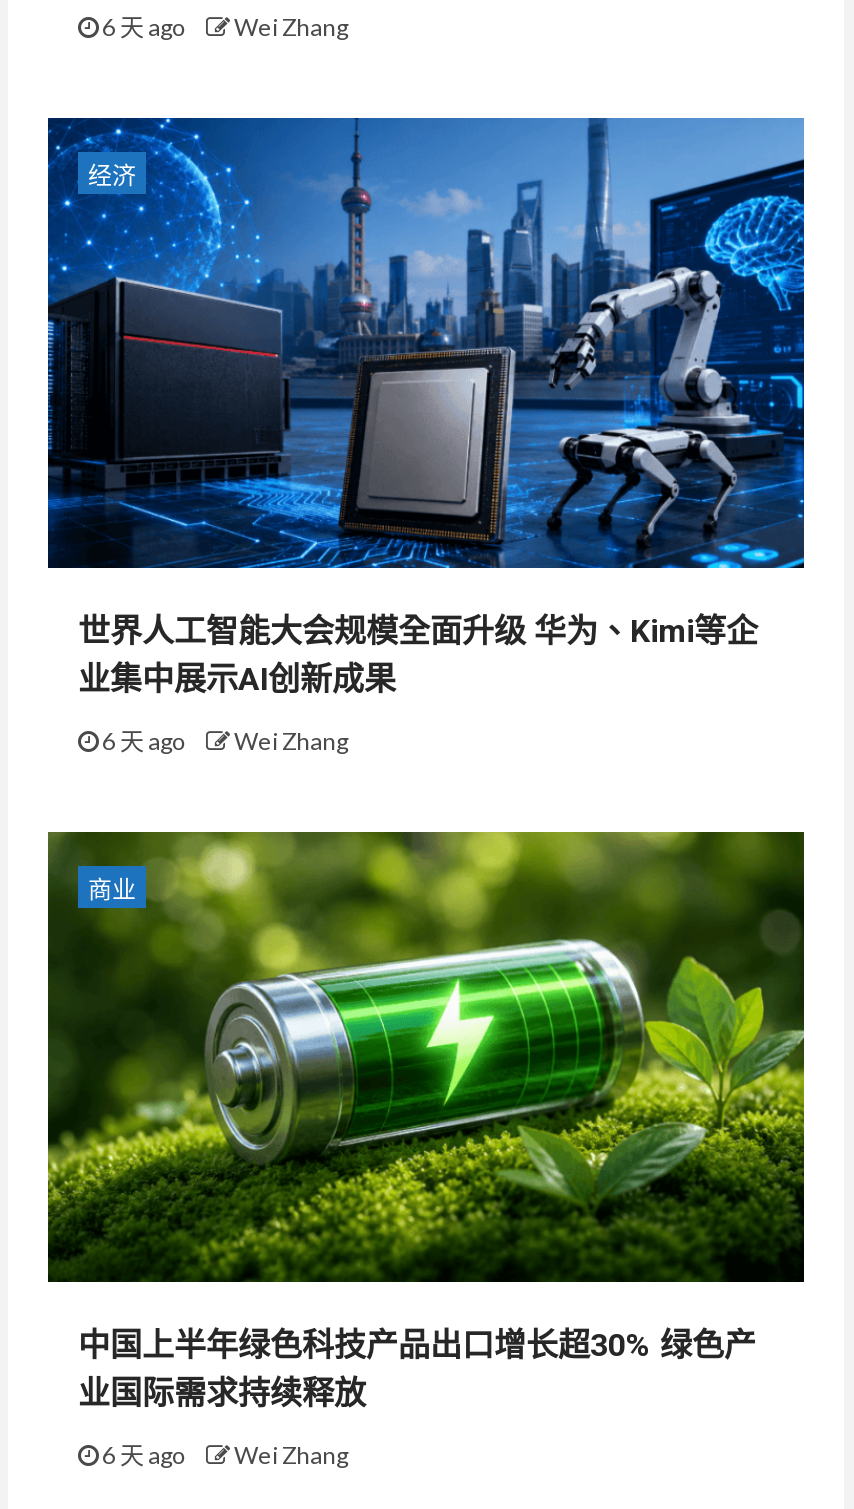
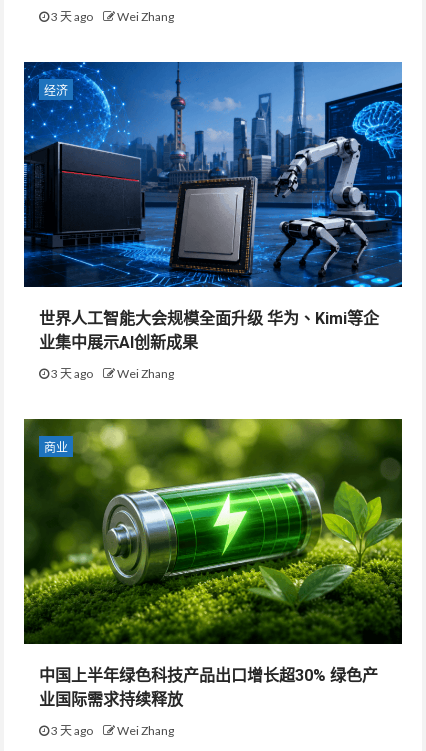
- 6 天 ago Wei Zhang
+ 3 天 ago Wei Zhang

- 6 天 ago Wei Zhang
+ 3 天 ago Wei Zhang

- 6 天 ago Wei Zhang
+ 3 天 ago Wei Zhang
